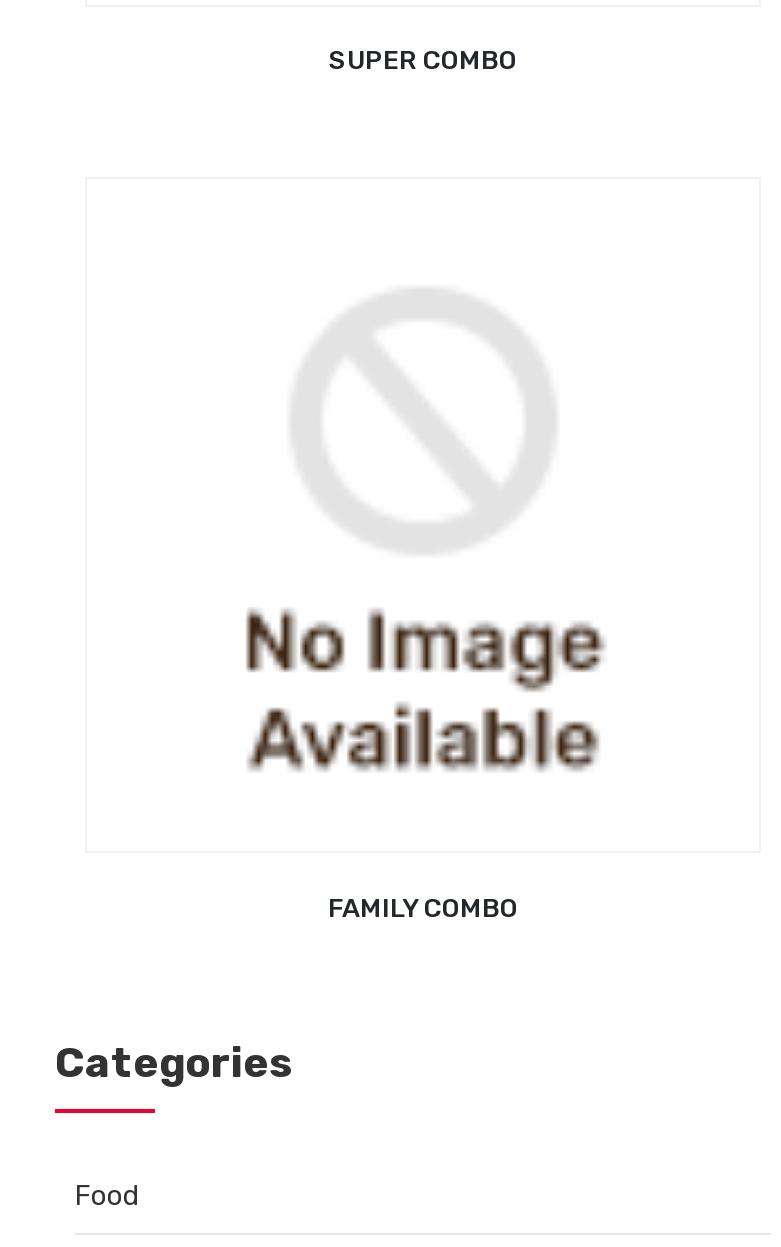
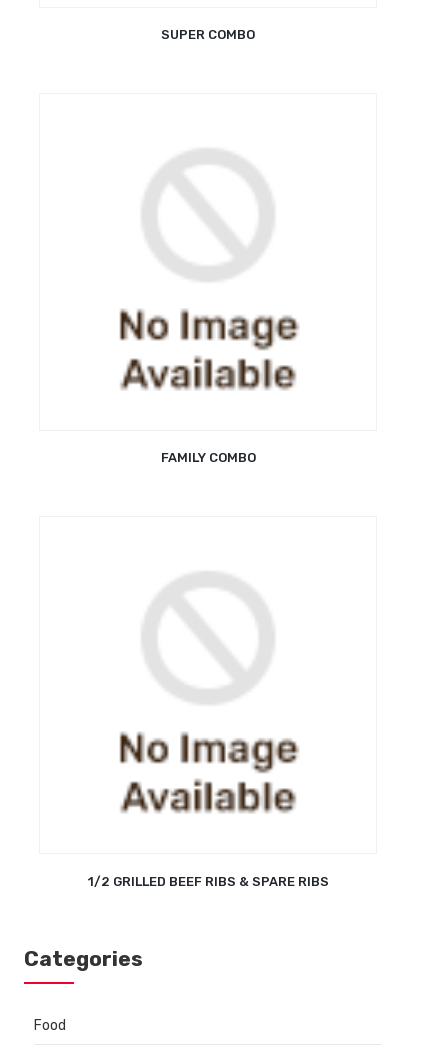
+ 1/2 GRILLED BEEF RIBS & SPARE RIBS
